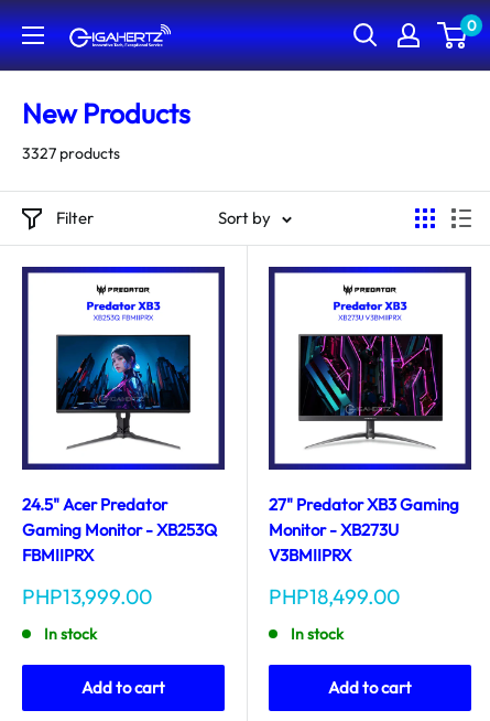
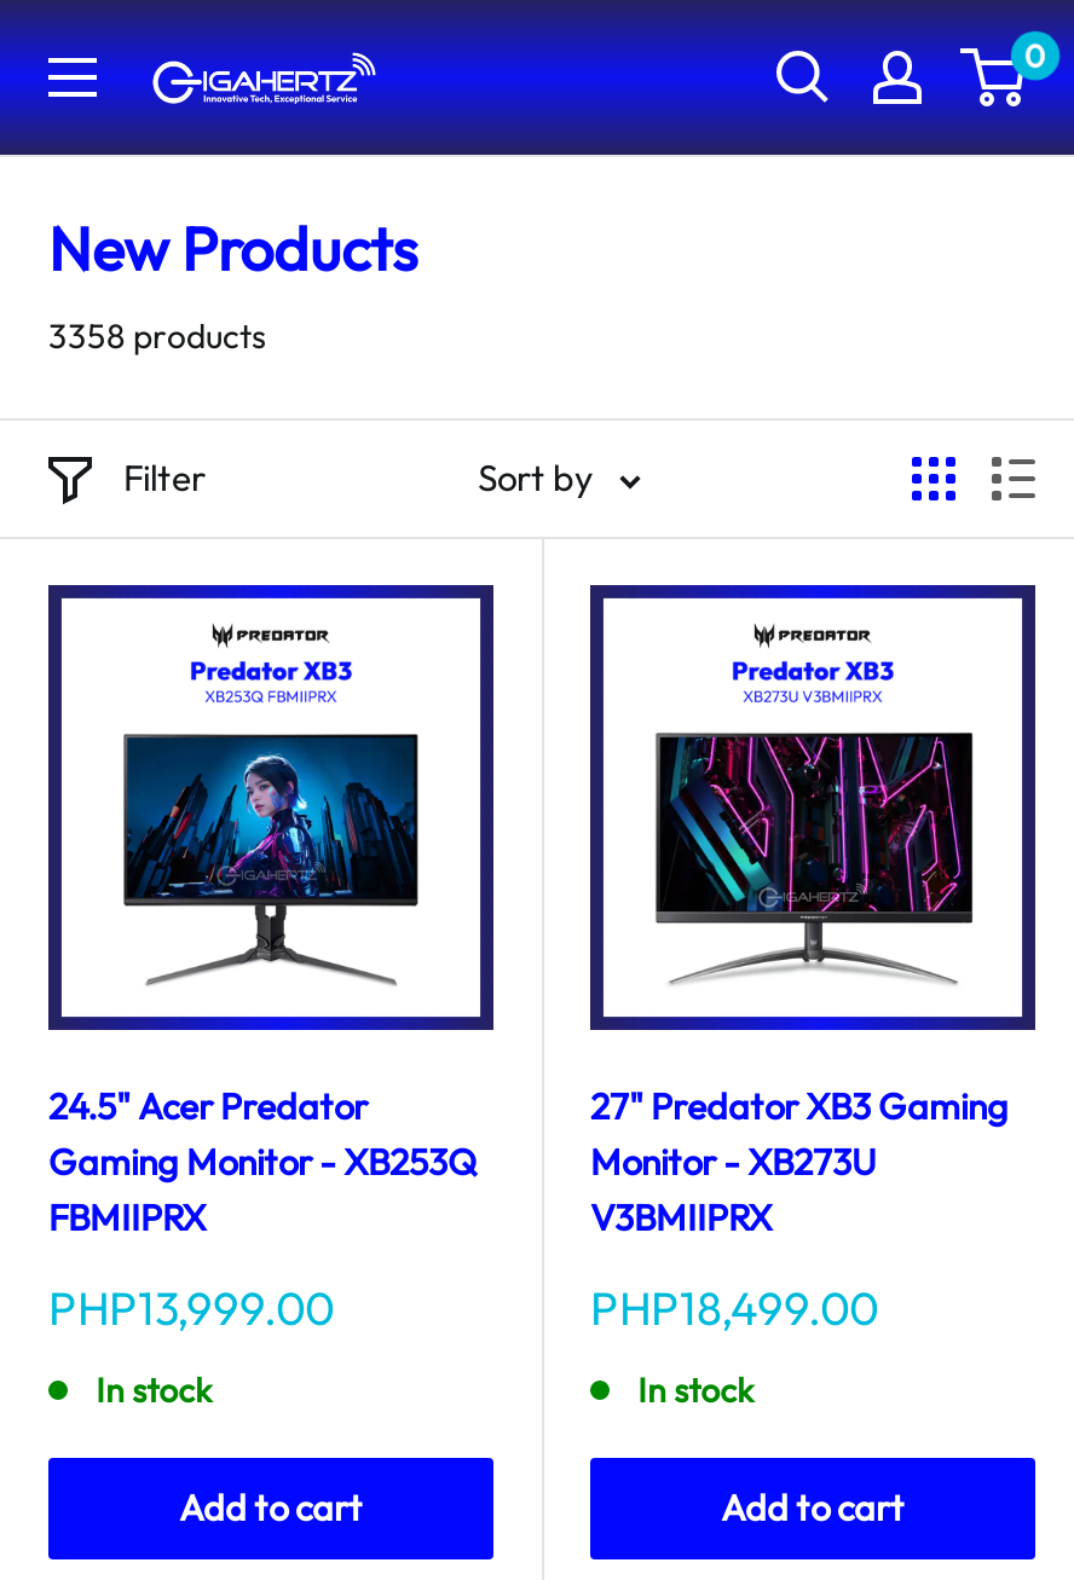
- 3327 products
+ 3358 products
